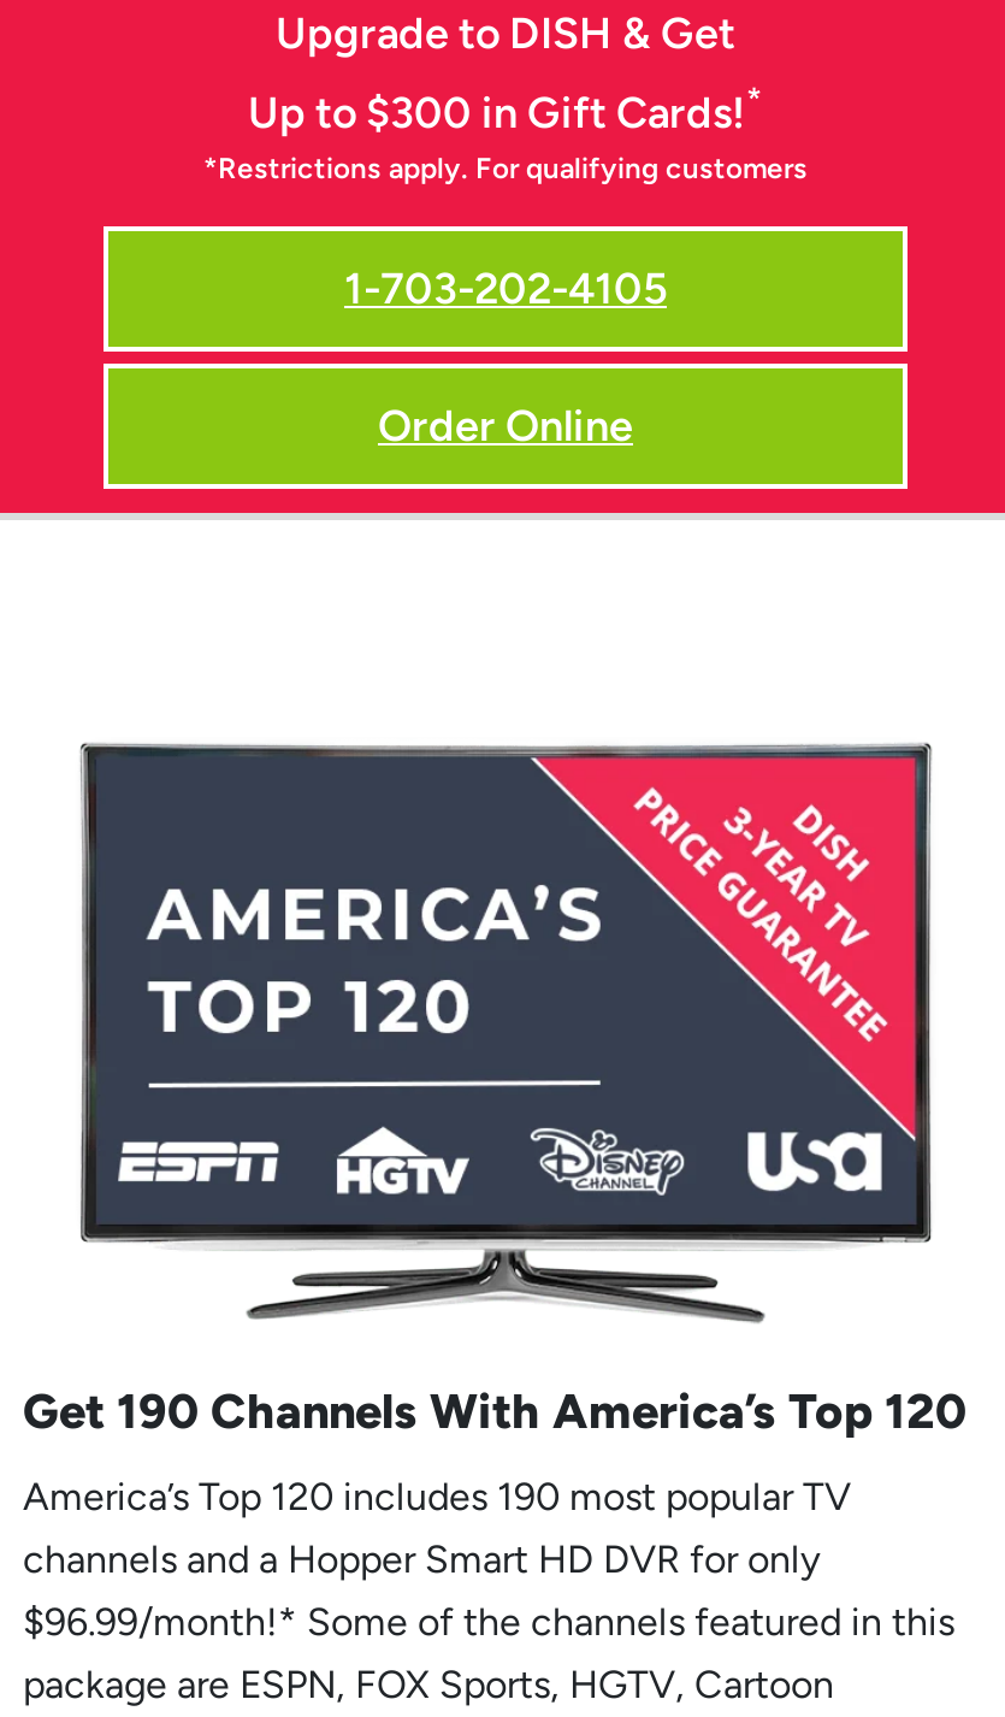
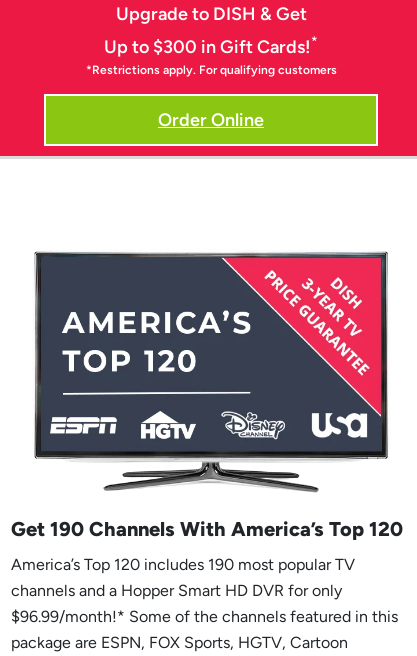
- 1-703-202-4105
